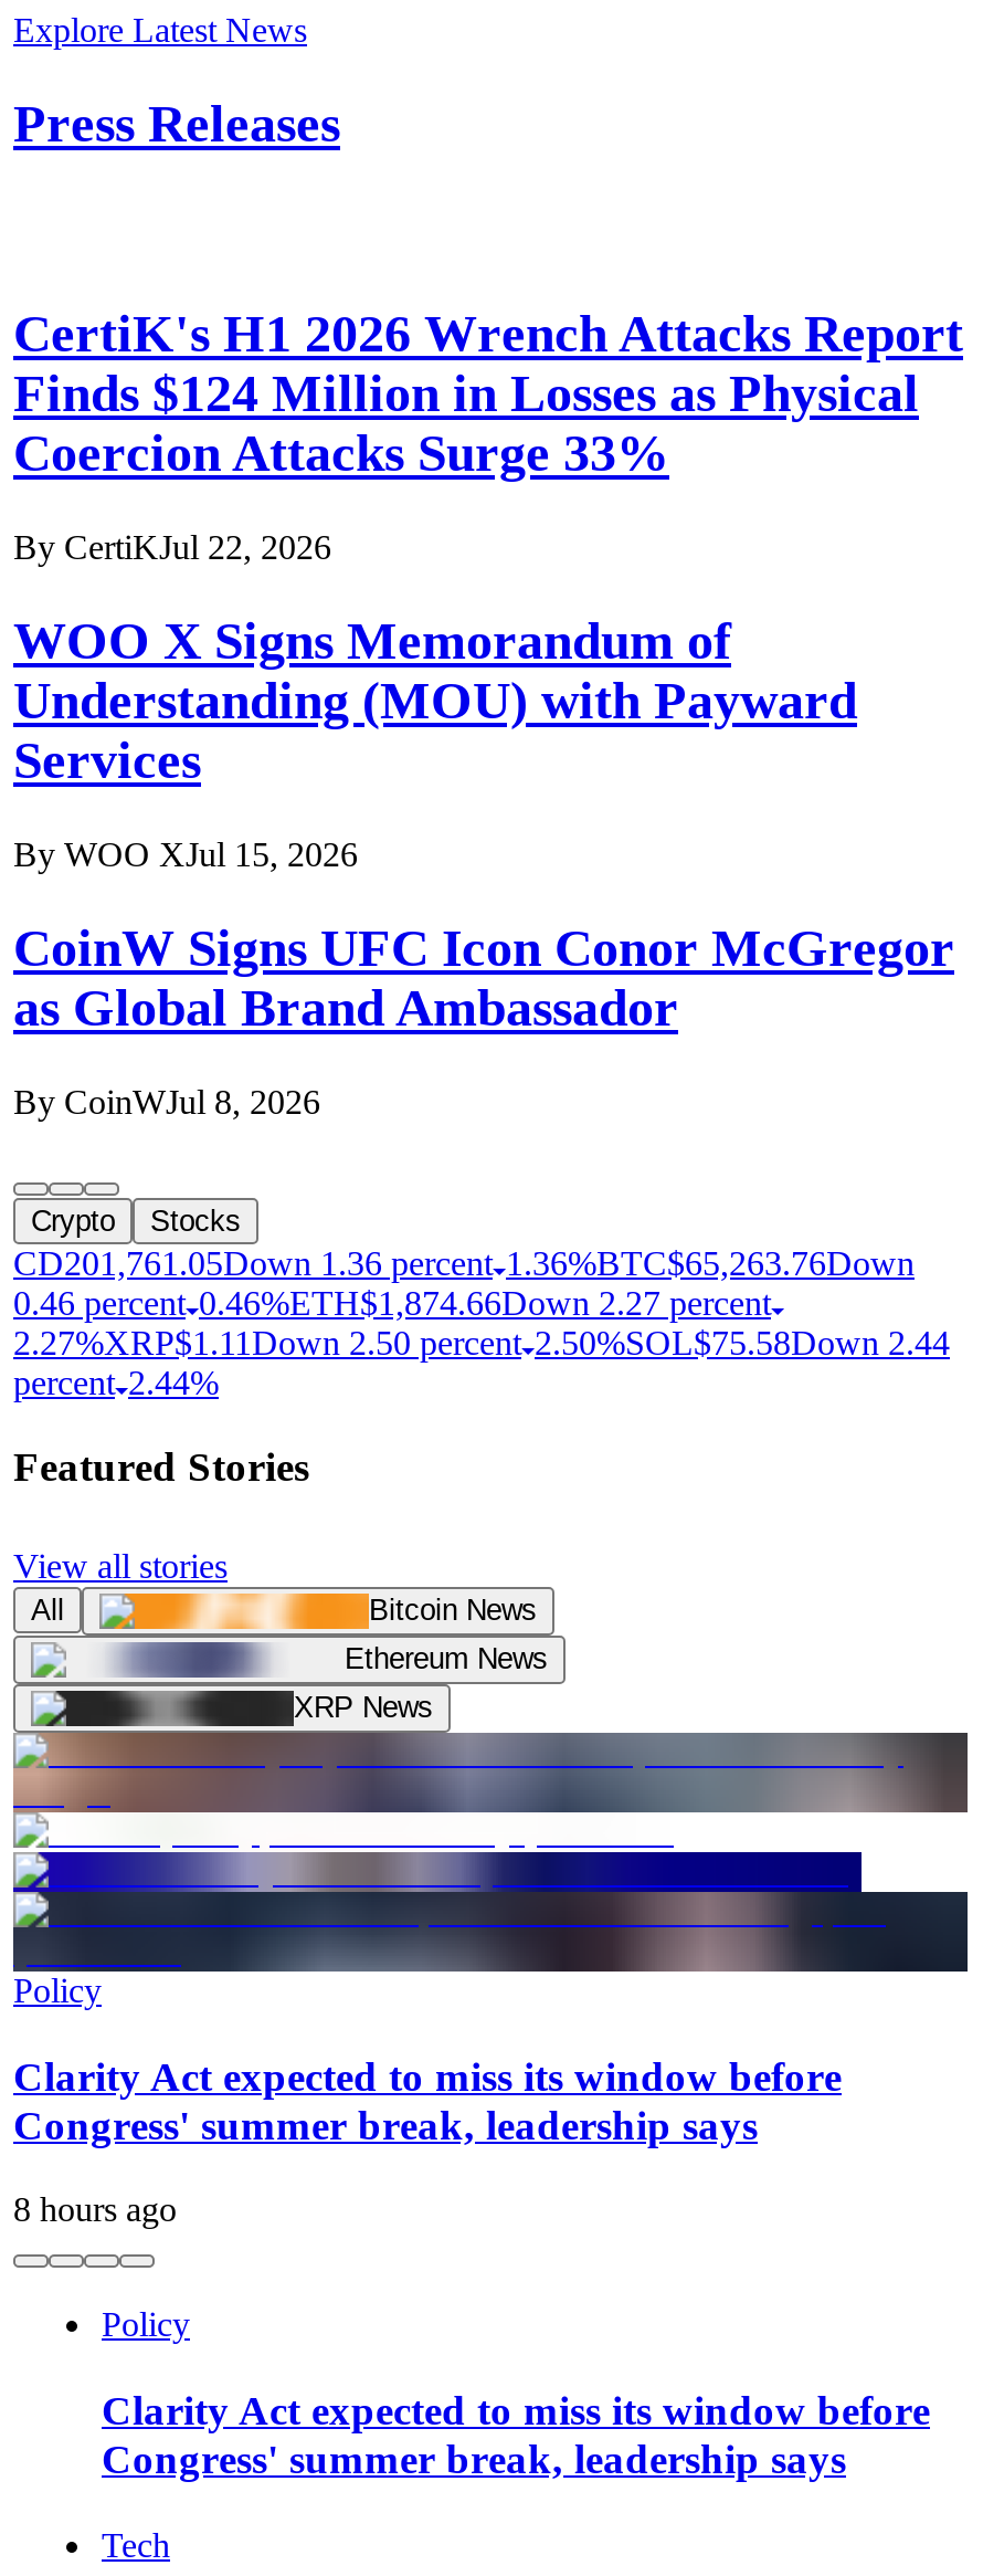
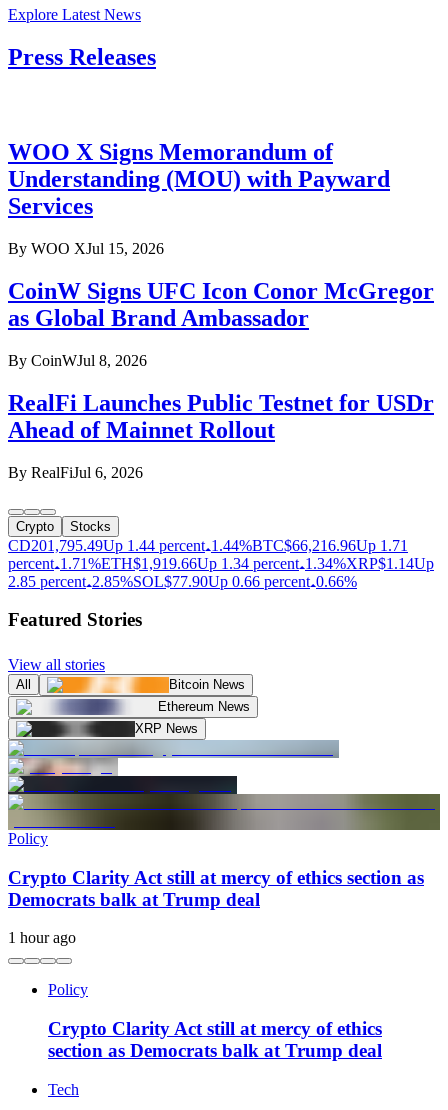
- CertiK's H1 2026 Wrench Attacks Report
- Finds $124 Million in Losses as Physical
- Coercion Attacks Surge 33%
- By CertiKJul 22, 2026

moved up: WOO X Signs Memorandum of | Understanding (MOU) with Payward | Services | By WOO XJul 15, 2026 | CoinW Signs UFC Icon Conor McGregor | as Global Brand Ambassador | By CoinWJul 8, 2026

+ RealFi Launches Public Testnet for USDr
+ Ahead of Mainnet Rollout
+ By RealFiJul 6, 2026

- CD201,761.05Down 1.36 percent 1.36%BTC$65,263.76Down
- 0.46 percent 0.46%ETH$1,874.66Down 2.27 percent
- 2.27%XRP$1.11 Down 2.50 percent 2.50%SOL $75.58Down 2.44
- percent 2.44%
+ CD201,795.49Up 1.44 percent 1.44%BTC$66,216.96 Up 1.71
+ percent 1.71%ETH$1,919.66 Up 1.34 percent 1.34%XRP$1.14 Up
+ 2.85 percent 2.85%SOL $77.90 Up 0.66 percent 0.66%

- [image]
- Clarity Act expected to miss its window before
- Congress' summer break, leadership says
+ [image]
+ Crypto Clarity Act still at mercy of ethics section as
+ Democrats balk at Trump deal

- 8 hours ago
+ 1 hour ago

- Clarity Act expected to miss its window before
- Congress' summer break, leadership says
+ Crypto Clarity Act still at mercy of ethics
+ section as Democrats balk at Trump deal
